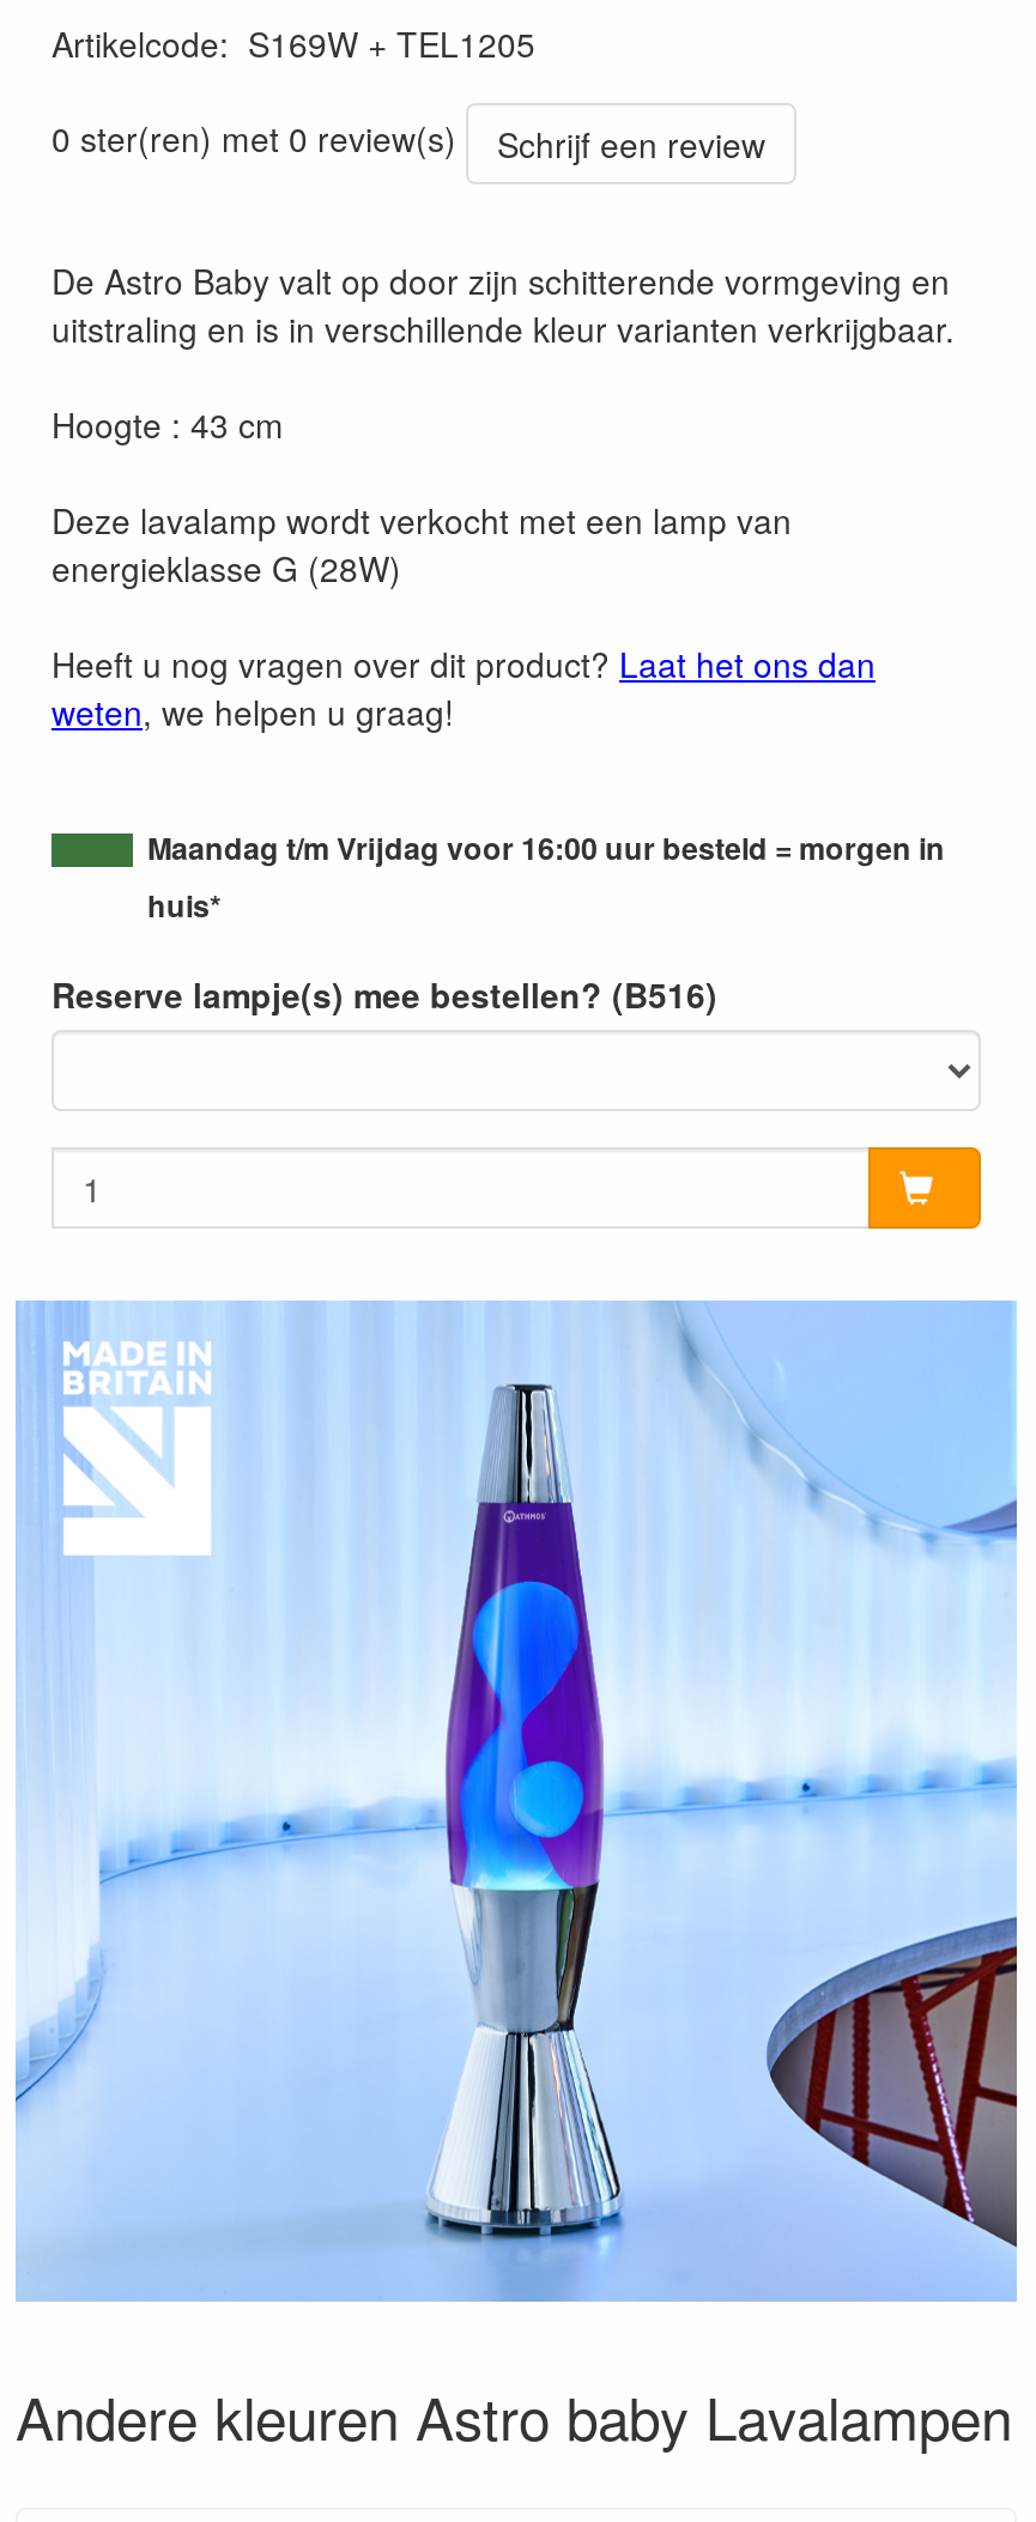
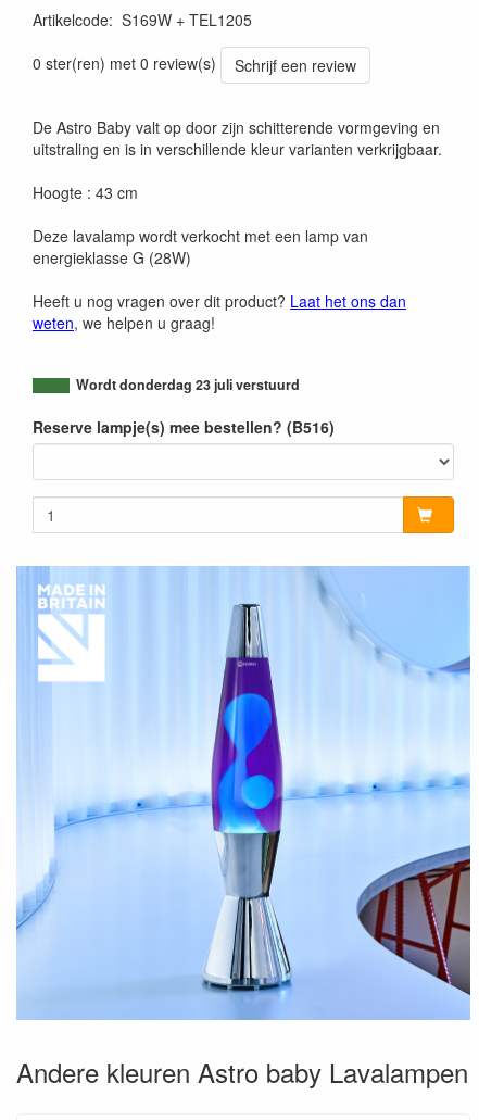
- Maandag t/m Vrijdag voor 16:00 uur besteld = morgen in
- huis*
+ Wordt donderdag 23 juli verstuurd
